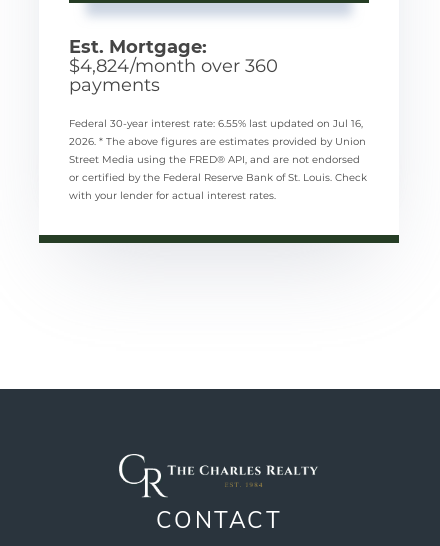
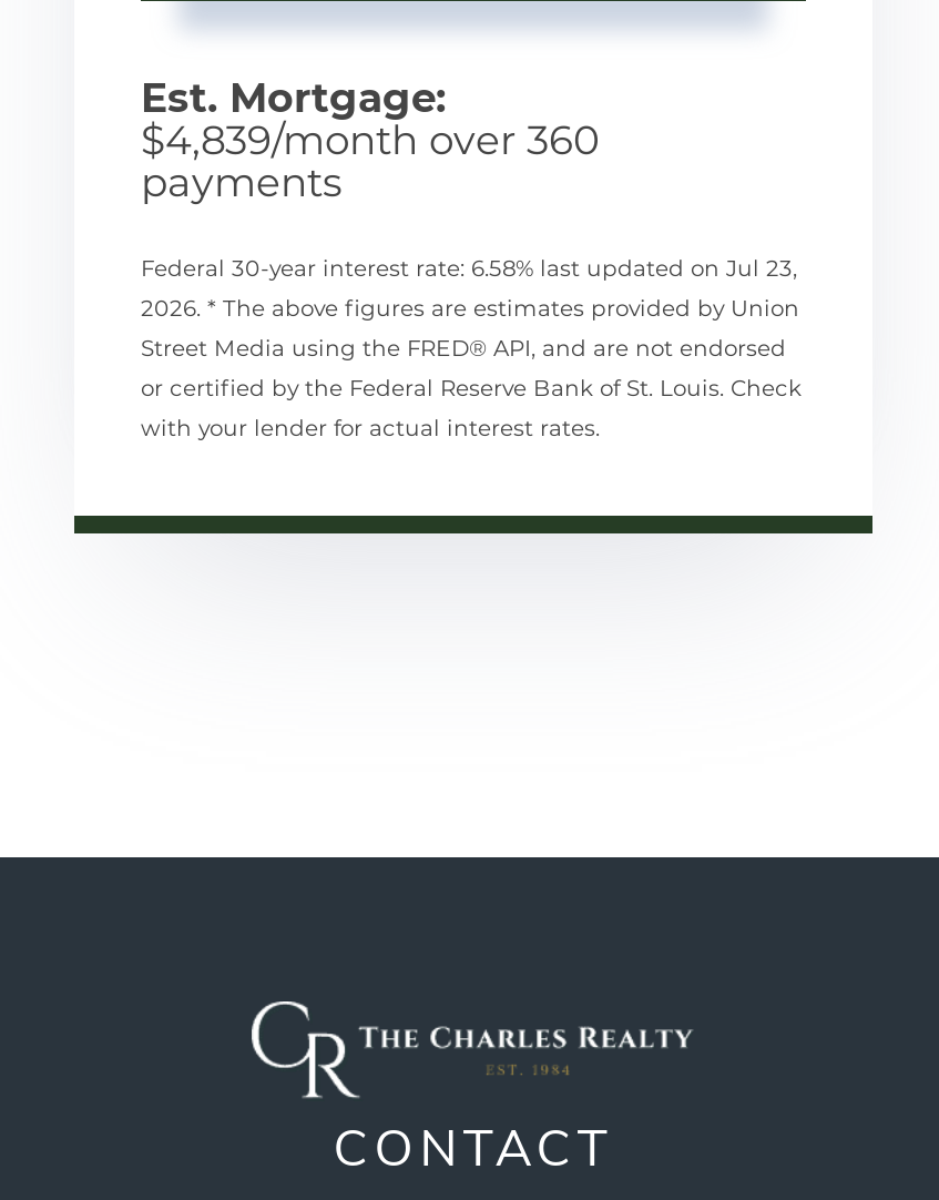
- $4,824/month over 360
+ $4,839/month over 360

- Federal 30-year interest rate: 6.55% last updated on Jul 16,
+ Federal 30-year interest rate: 6.58% last updated on Jul 23,
